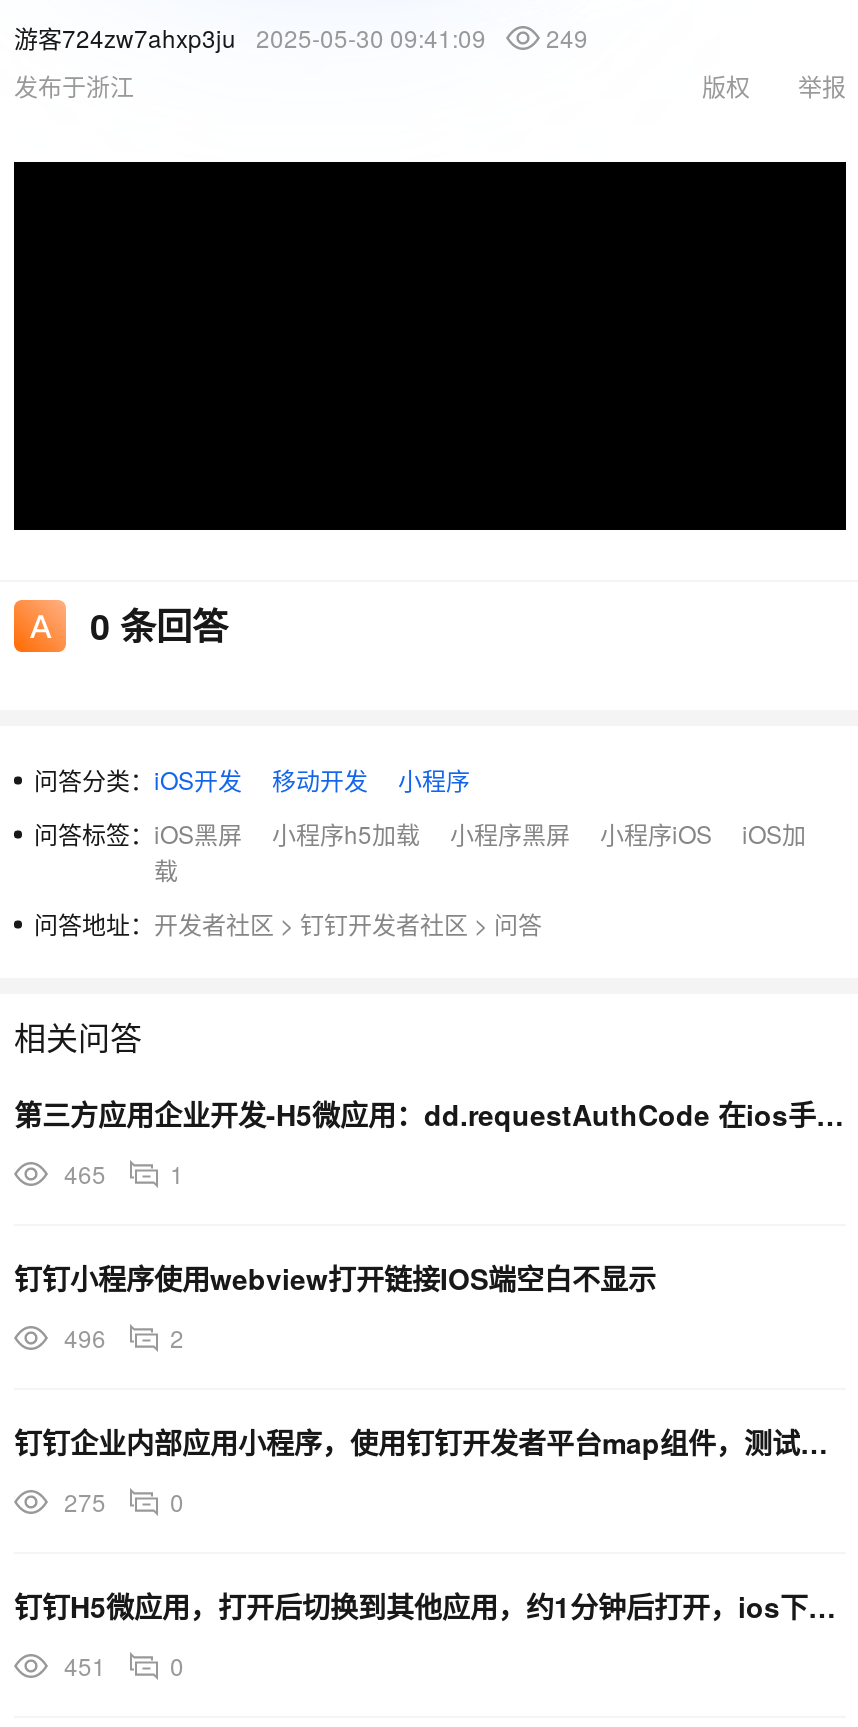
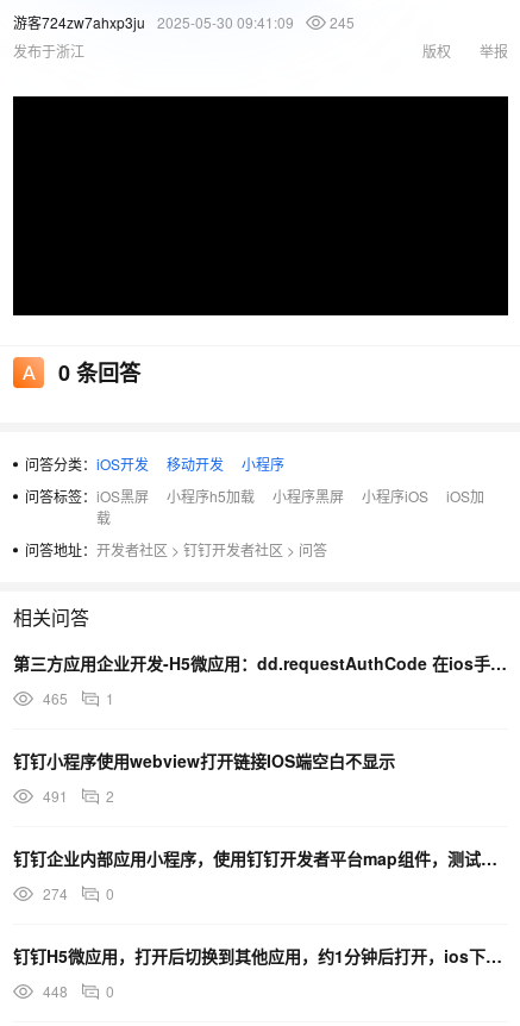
- 游客724zw7ahxp3ju 2025-05-30 09:41:09 249
+ 游客724zw7ahxp3ju 2025-05-30 09:41:09 245

- 496 2
+ 491 2

- 275 0
+ 274 0

- 451 0
+ 448 0
